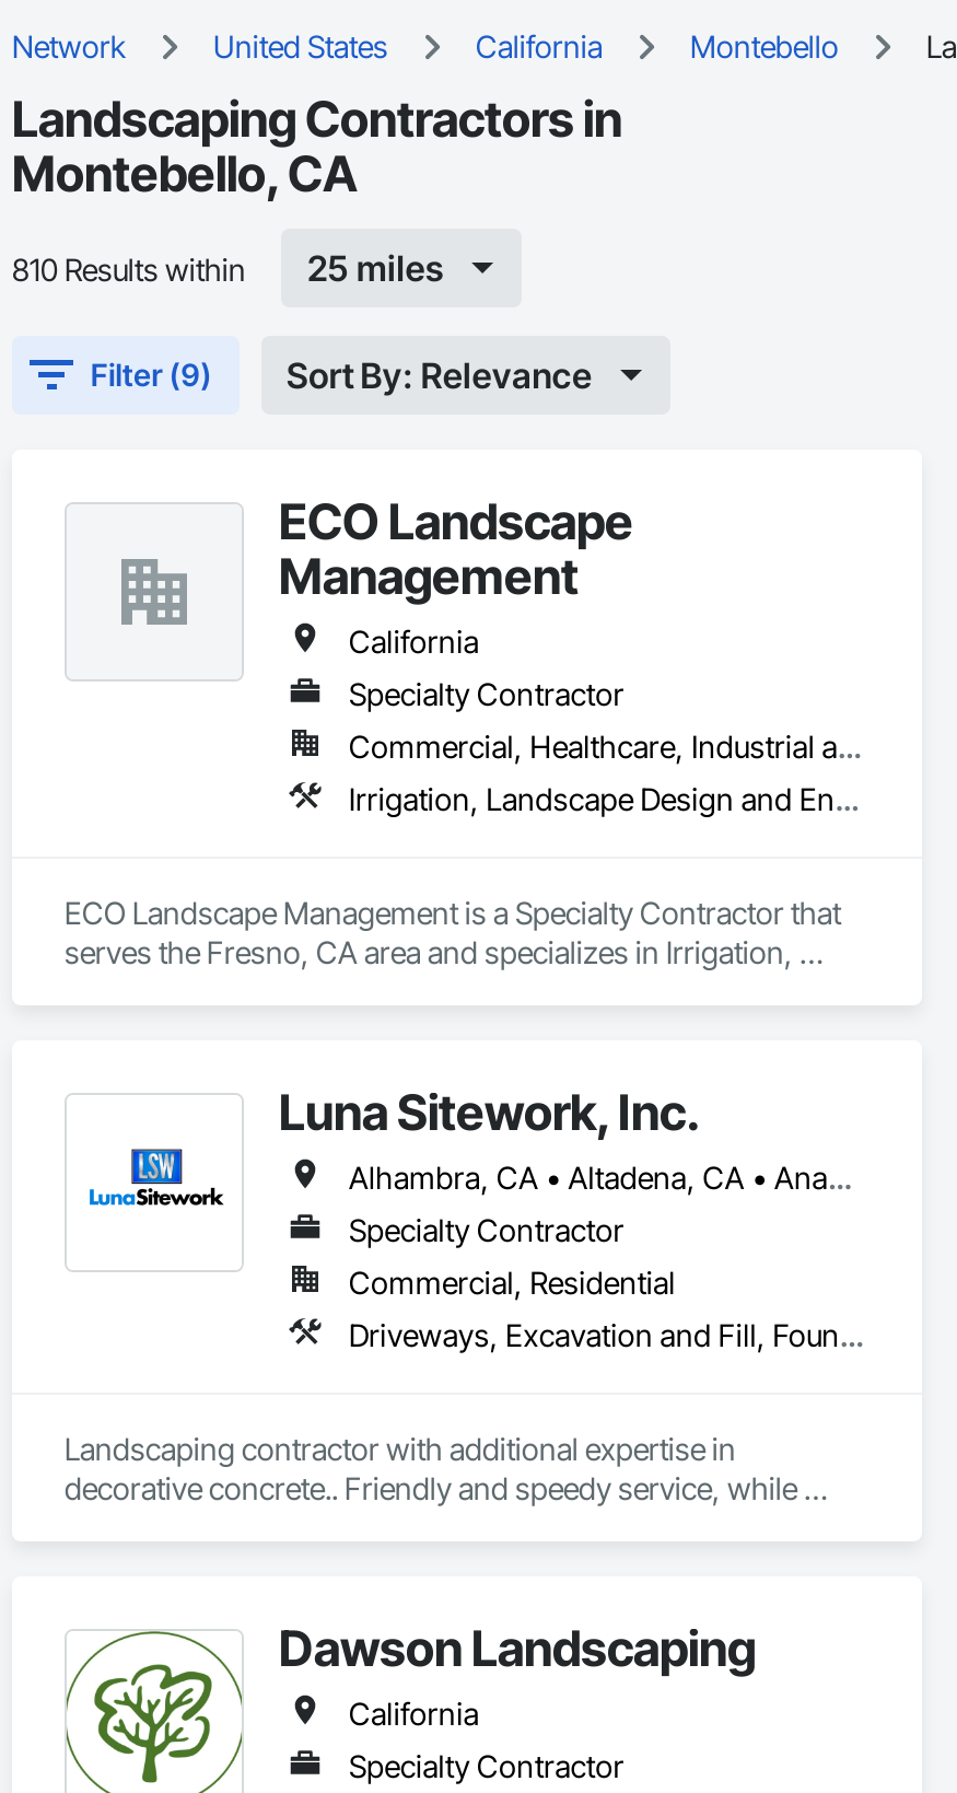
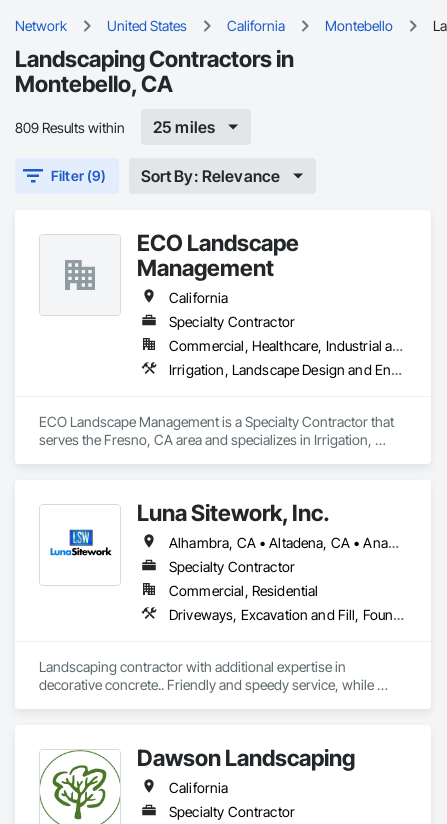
- 810 Results within
+ 809 Results within
